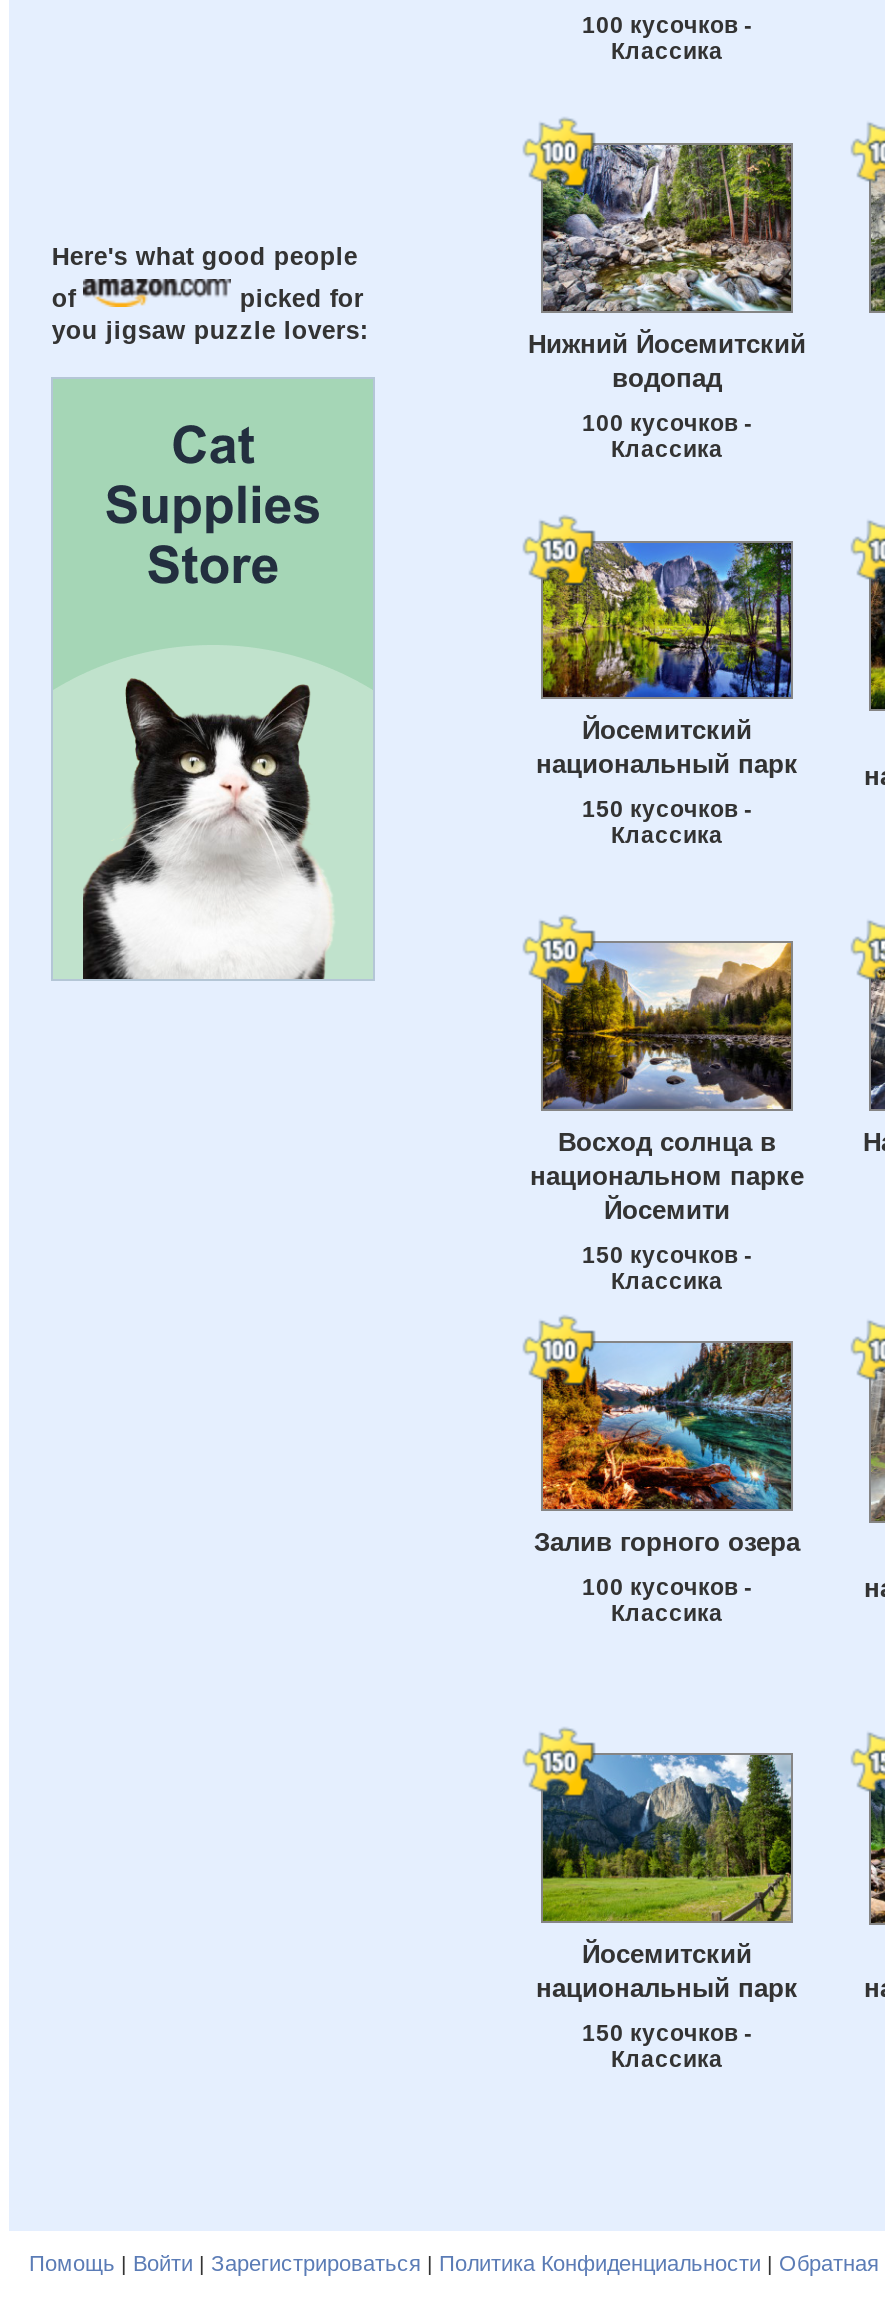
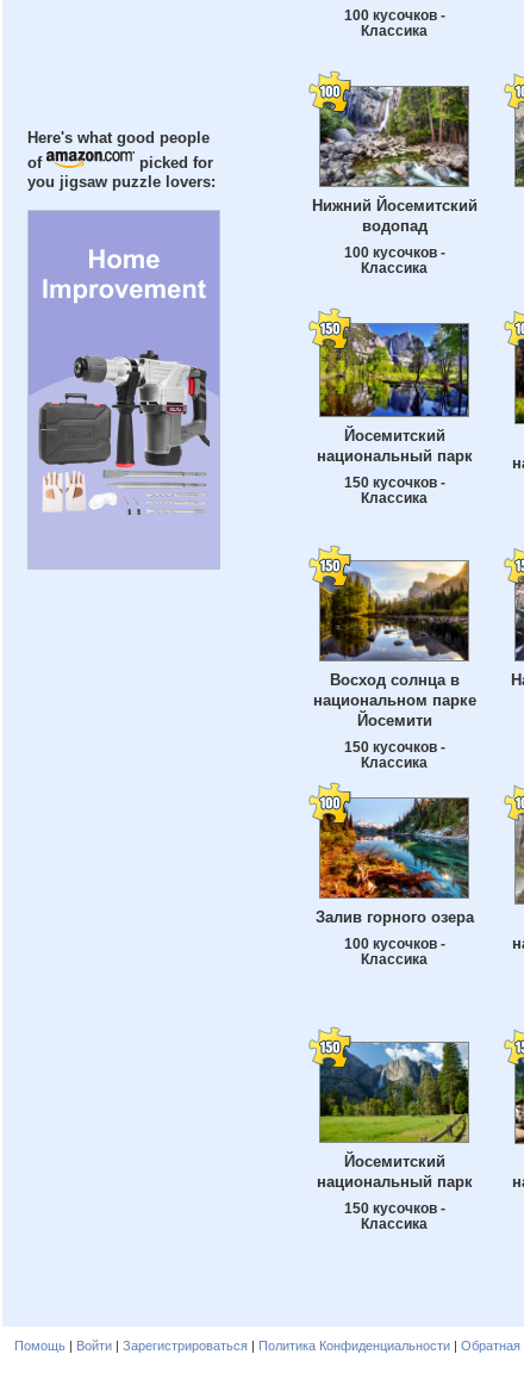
- [image]
+ [image]
